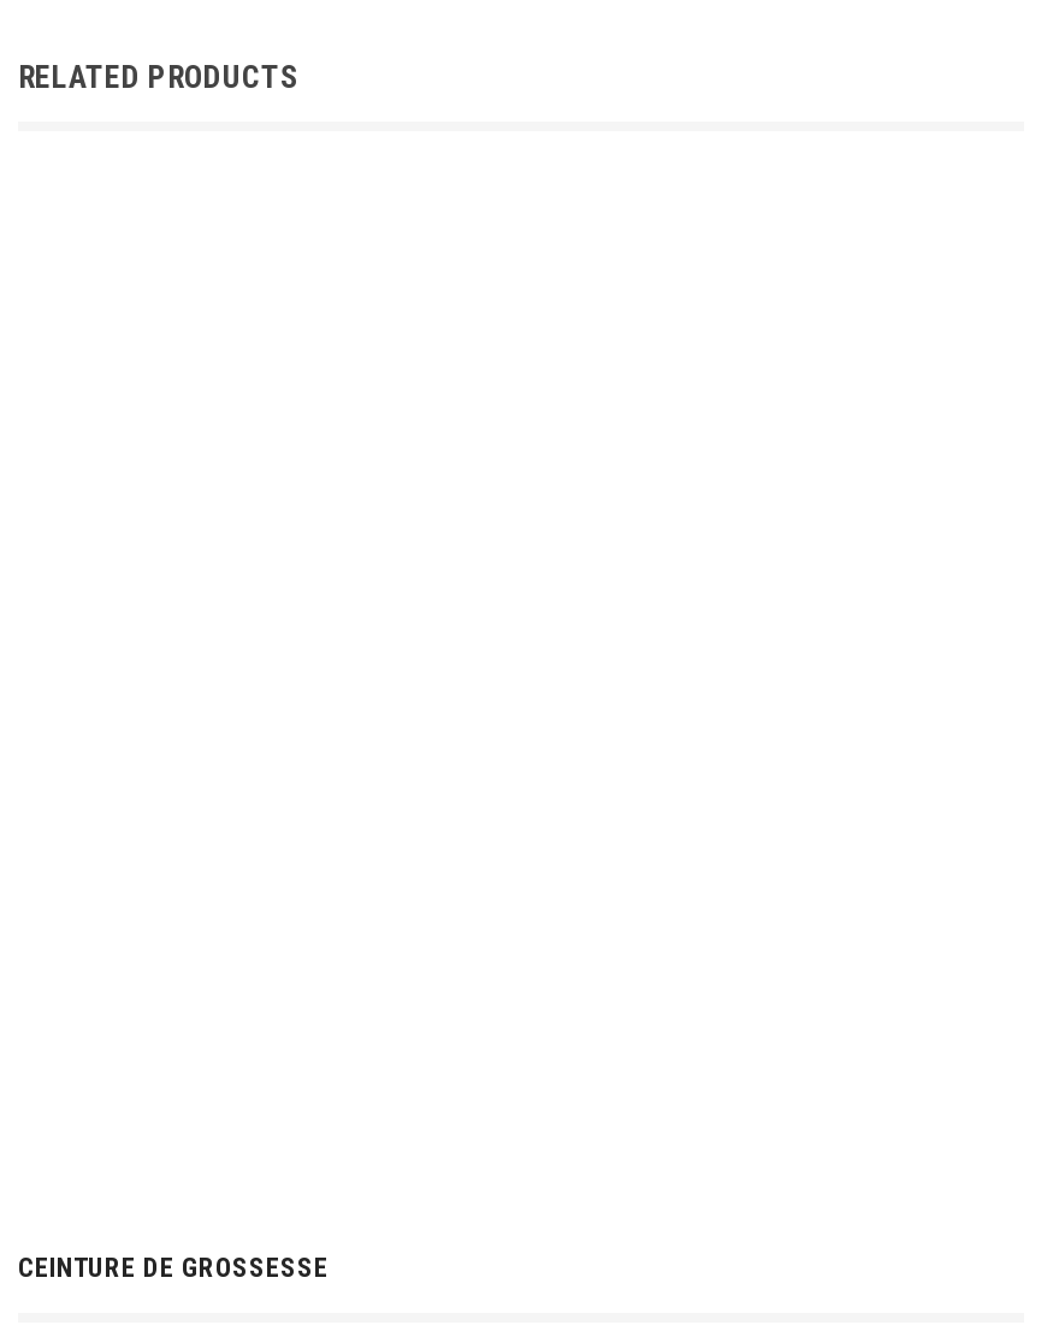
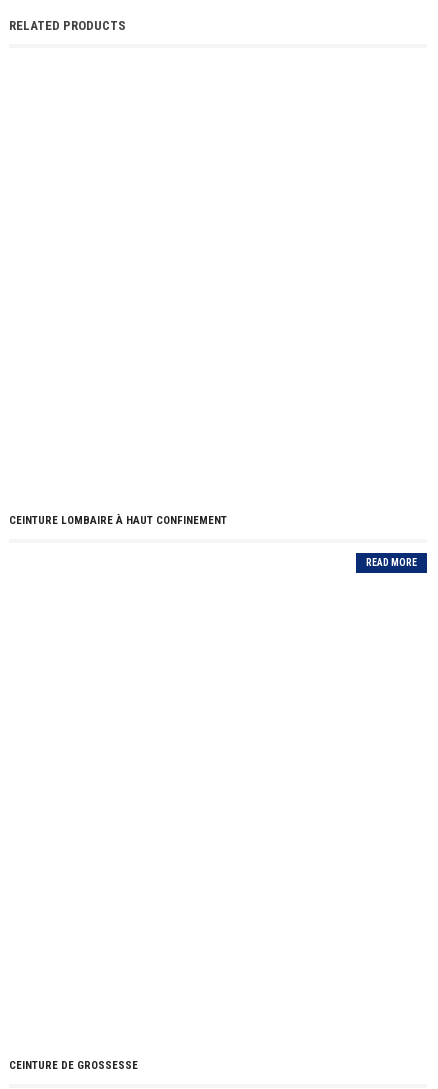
+ CEINTURE LOMBAIRE À HAUT CONFINEMENT
+ READ MORE
